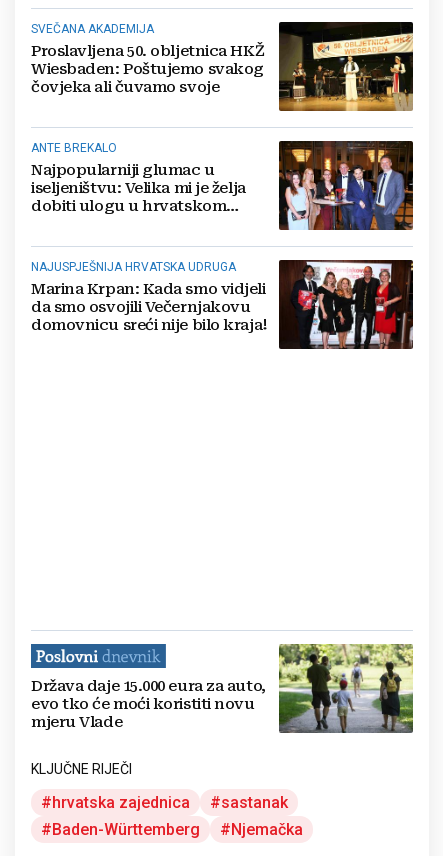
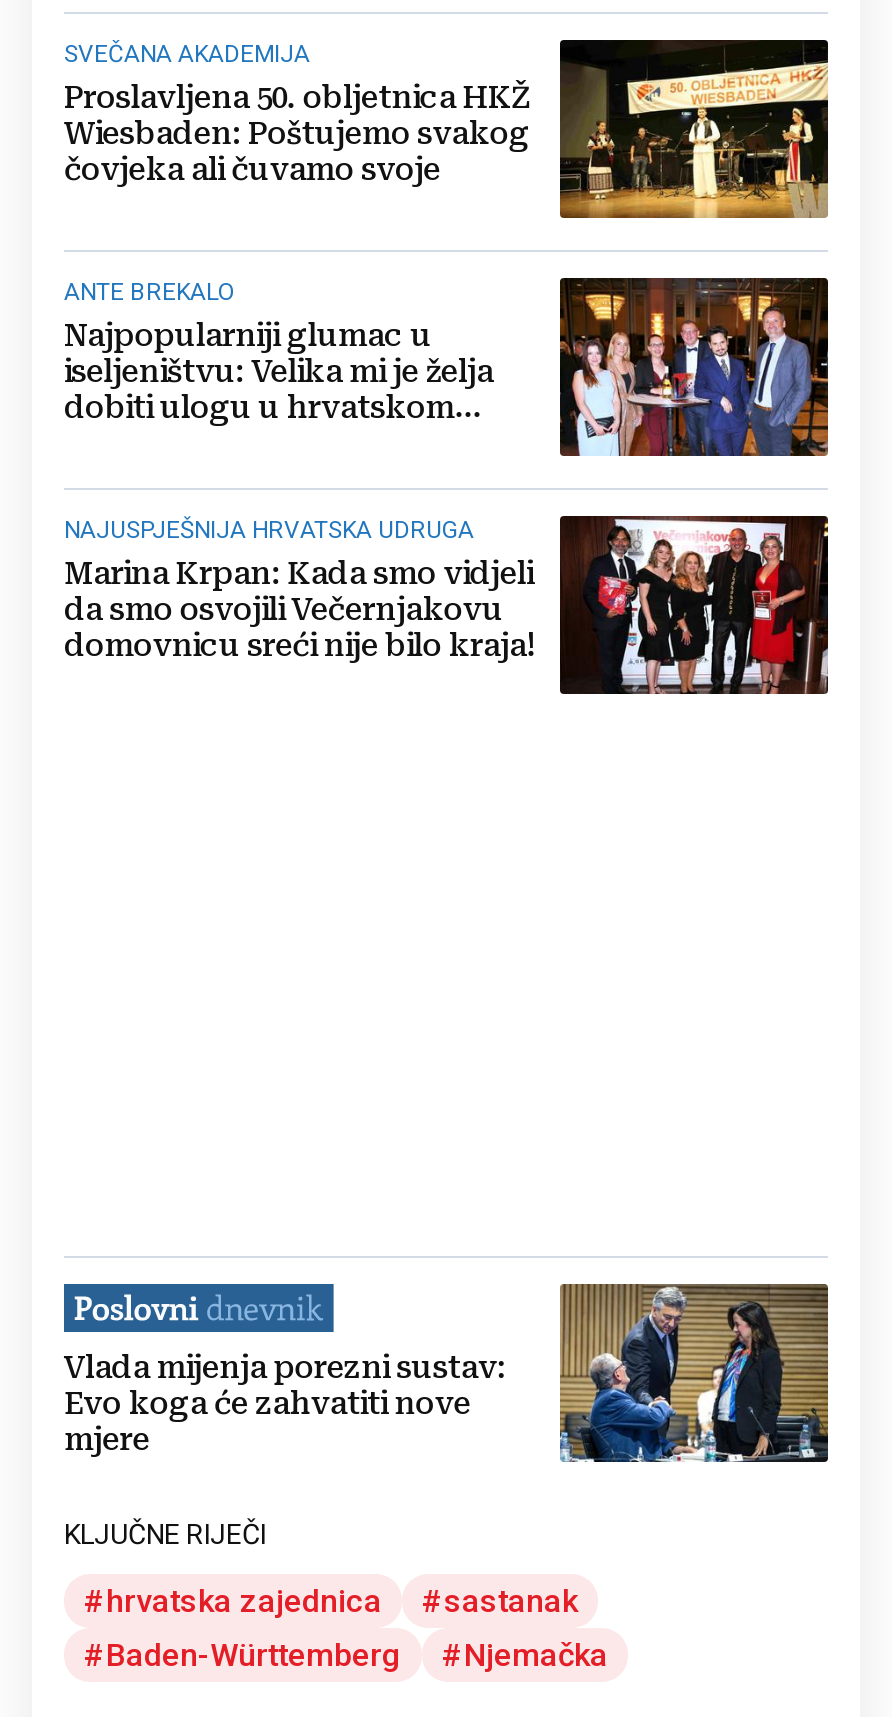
- [image]
- Država daje 15.000 eura za auto,
- evo tko će moći koristiti novu
- mjeru Vlade
+ [image]
+ Vlada mijenja porezni sustav:
+ Evo koga će zahvatiti nove
+ mjere
